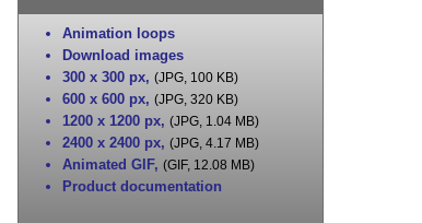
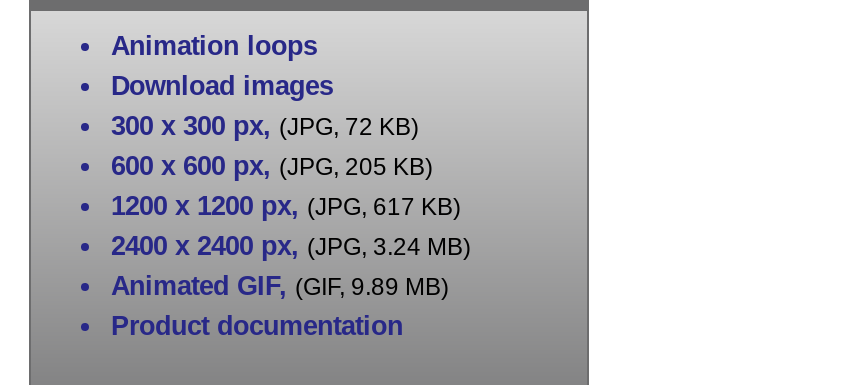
- 300 x 300 px, (JPG, 100 KB)
+ 300 x 300 px, (JPG, 72 KB)

- 600 x 600 px, (JPG, 320 KB)
+ 600 x 600 px, (JPG, 205 KB)

- 1200 x 1200 px, (JPG, 1.04 MB)
+ 1200 x 1200 px, (JPG, 617 KB)

- 2400 x 2400 px, (JPG, 4.17 MB)
+ 2400 x 2400 px, (JPG, 3.24 MB)

- Animated GIF, (GIF, 12.08 MB)
+ Animated GIF, (GIF, 9.89 MB)
